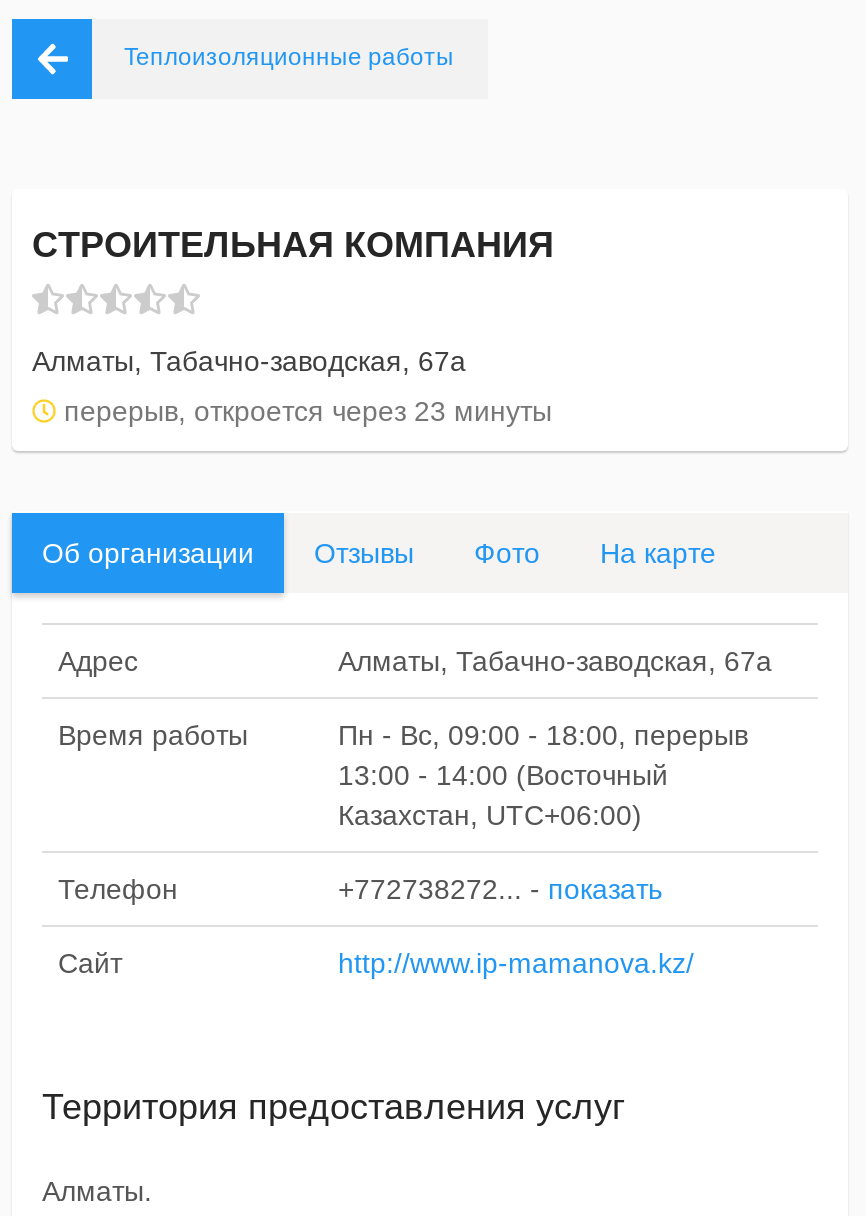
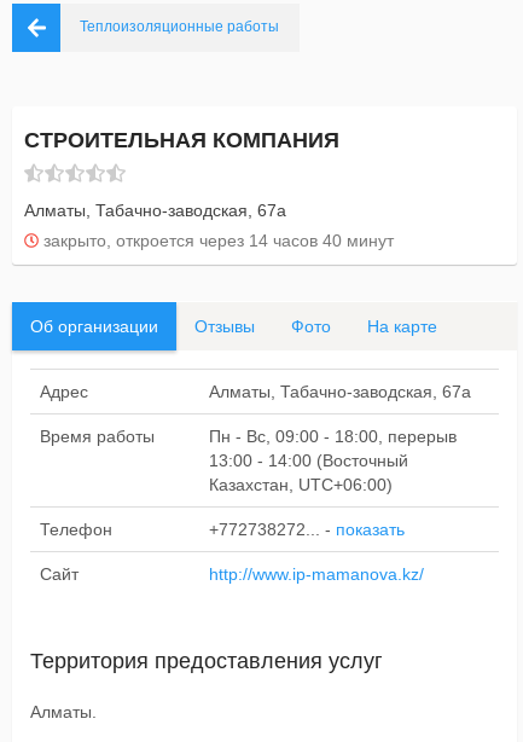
- перерыв, откроется через 23 минуты
+ закрыто, откроется через 14 часов 40 минут
